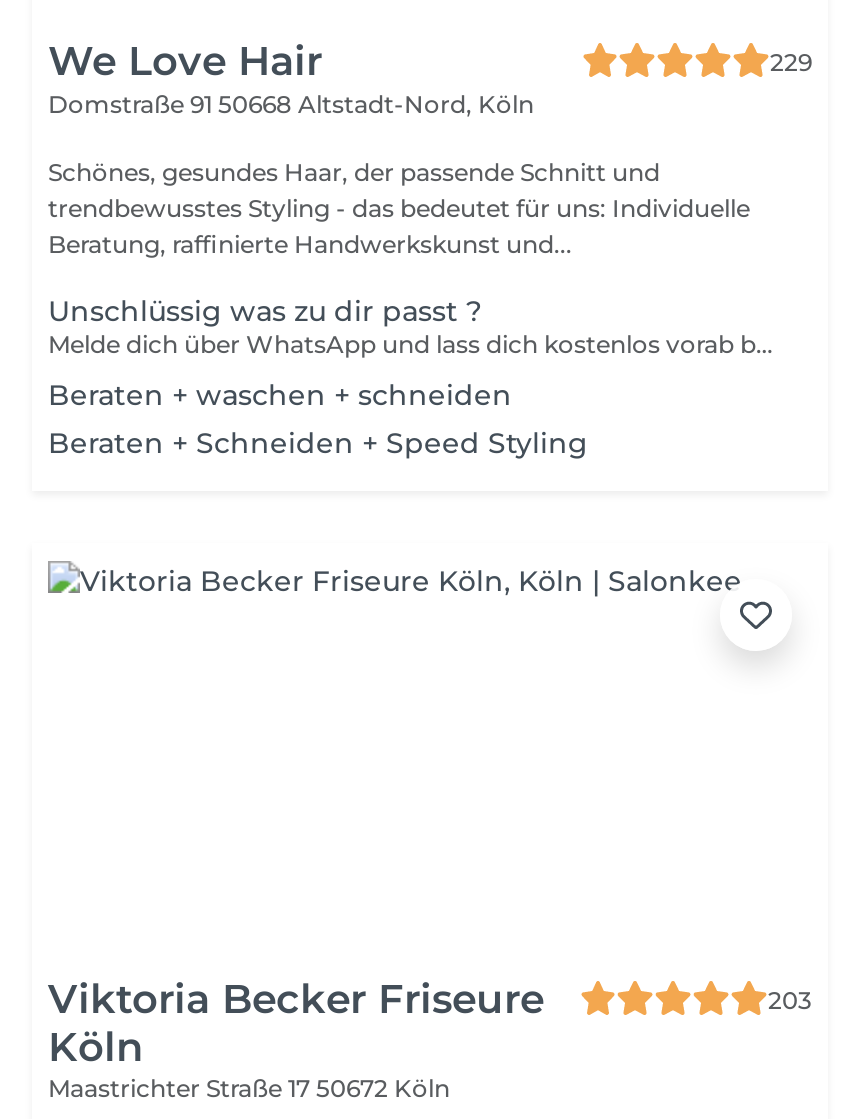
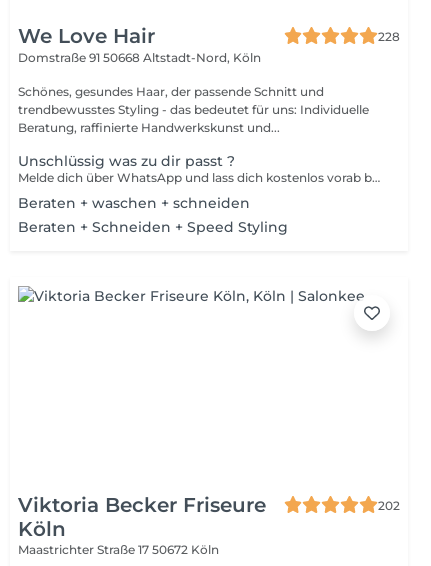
- 229
+ 228

- 203
+ 202
